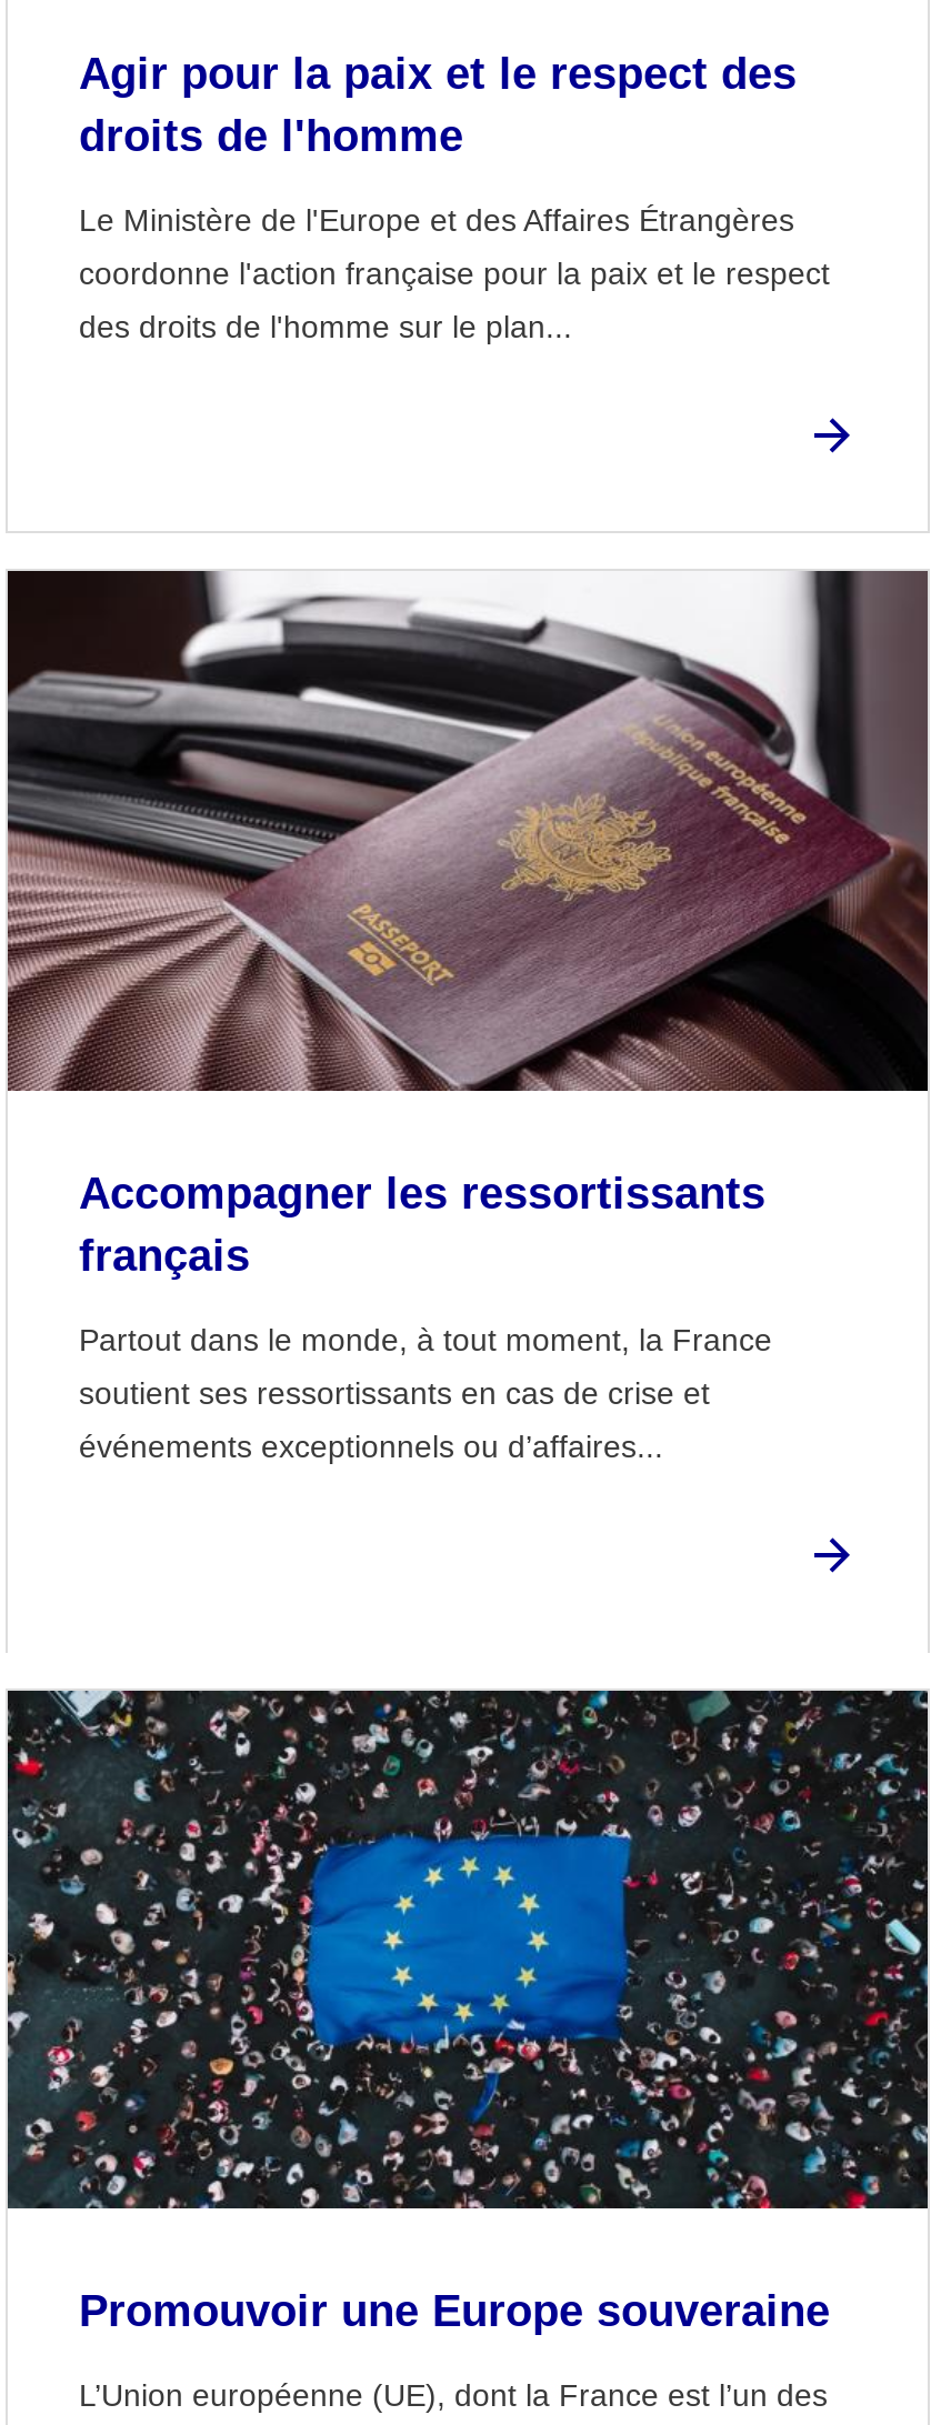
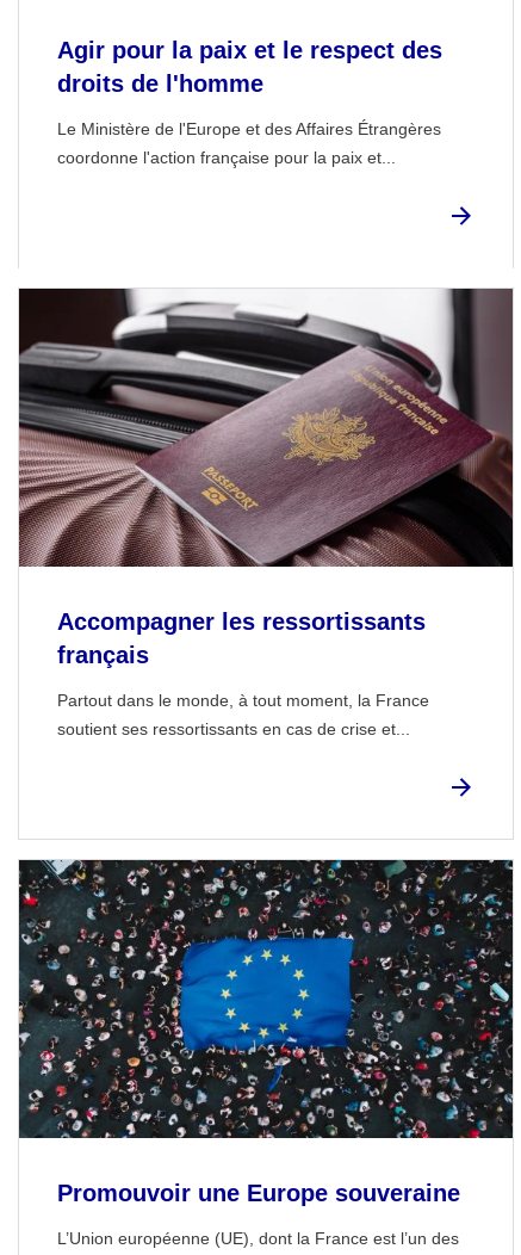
- coordonne l'action française pour la paix et le respect
- des droits de l'homme sur le plan...
+ coordonne l'action française pour la paix et...

- soutient ses ressortissants en cas de crise et
- événements exceptionnels ou d’affaires...
+ soutient ses ressortissants en cas de crise et...
